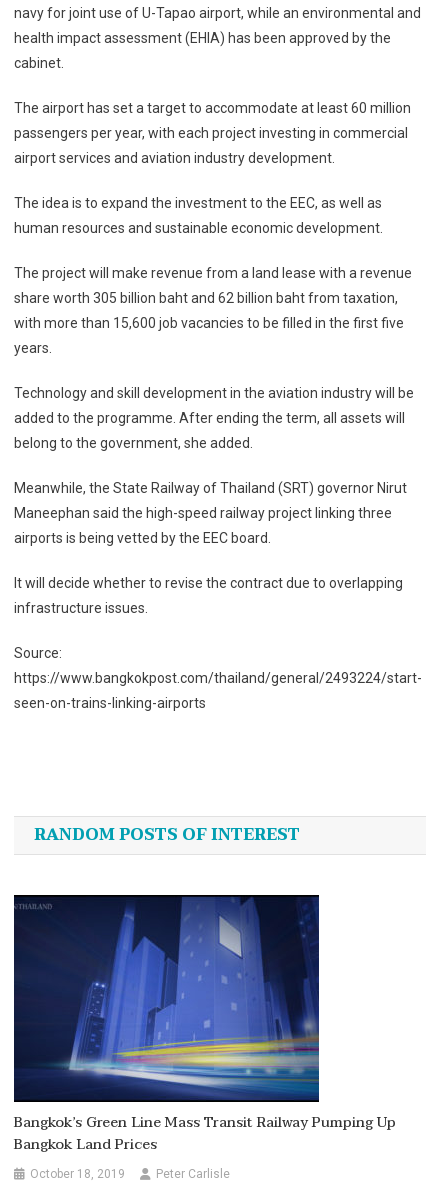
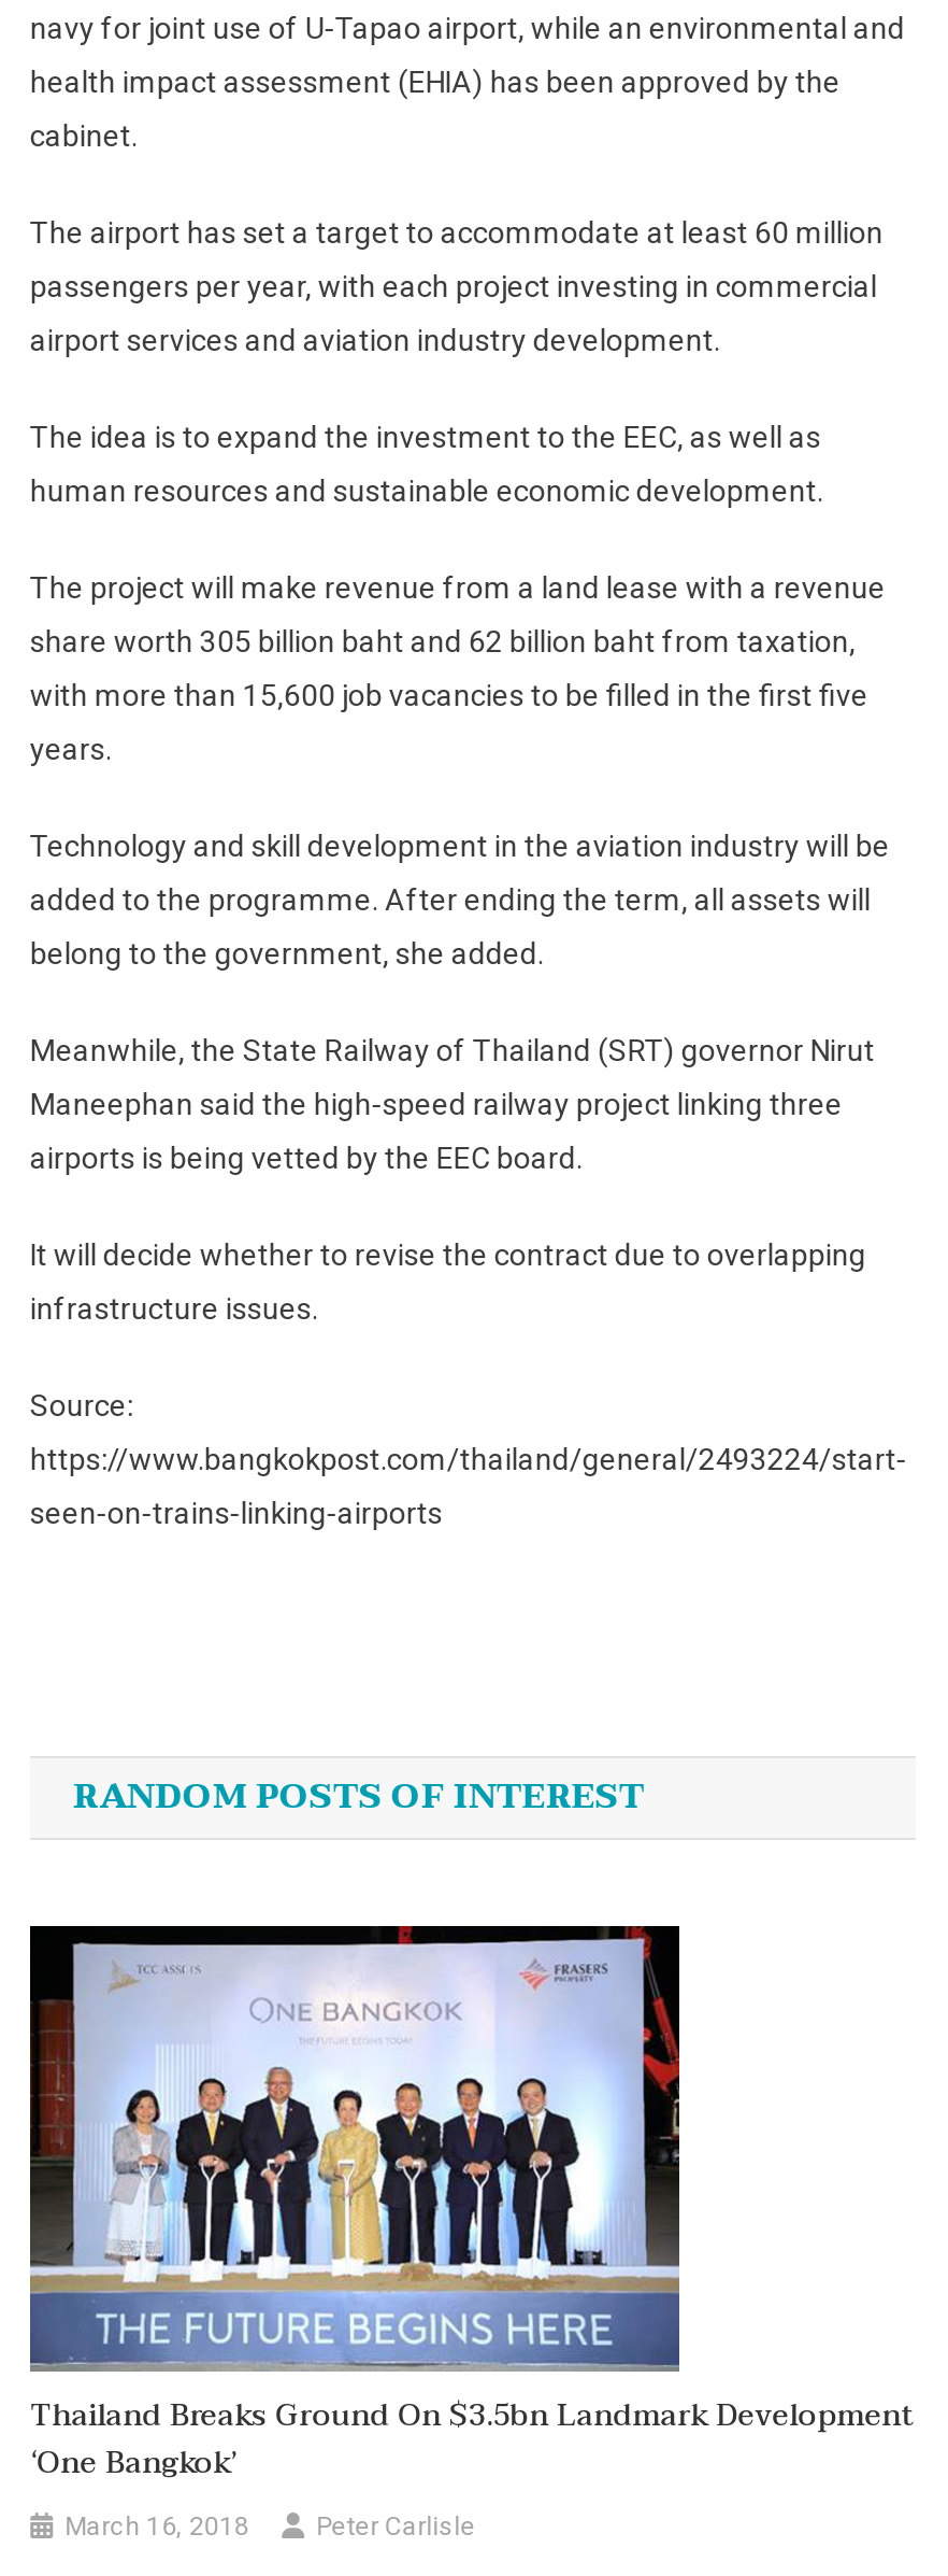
- [image]
- Bangkok’s Green Line Mass Transit Railway Pumping Up
- Bangkok Land Prices
+ [image]
+ Thailand Breaks Ground On $3.5bn Landmark Development
+ ‘One Bangkok’

- October 18, 2019
+ March 16, 2018
